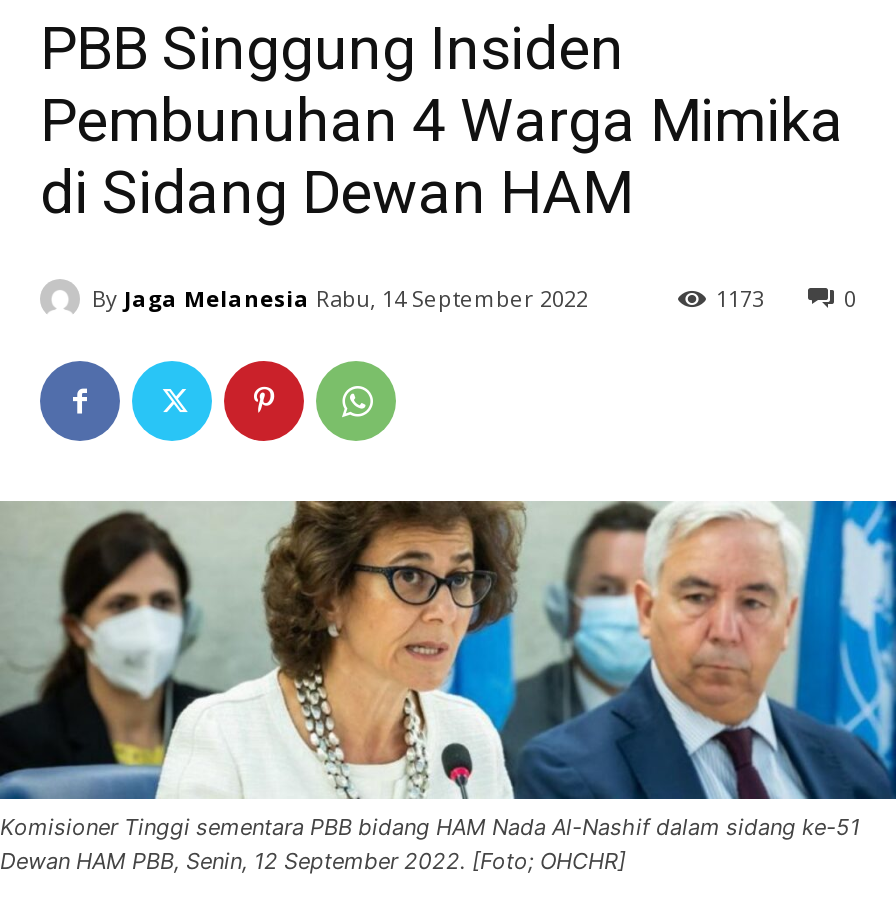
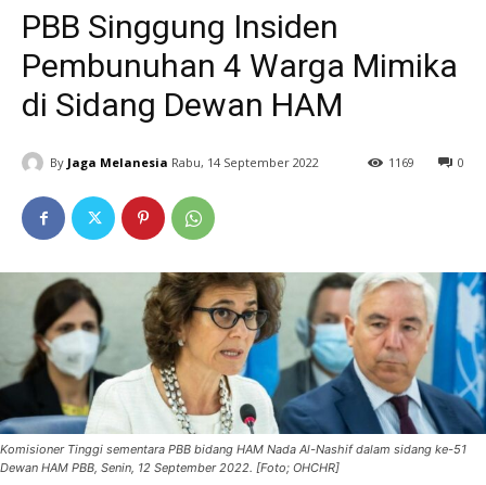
- 1173
+ 1169
